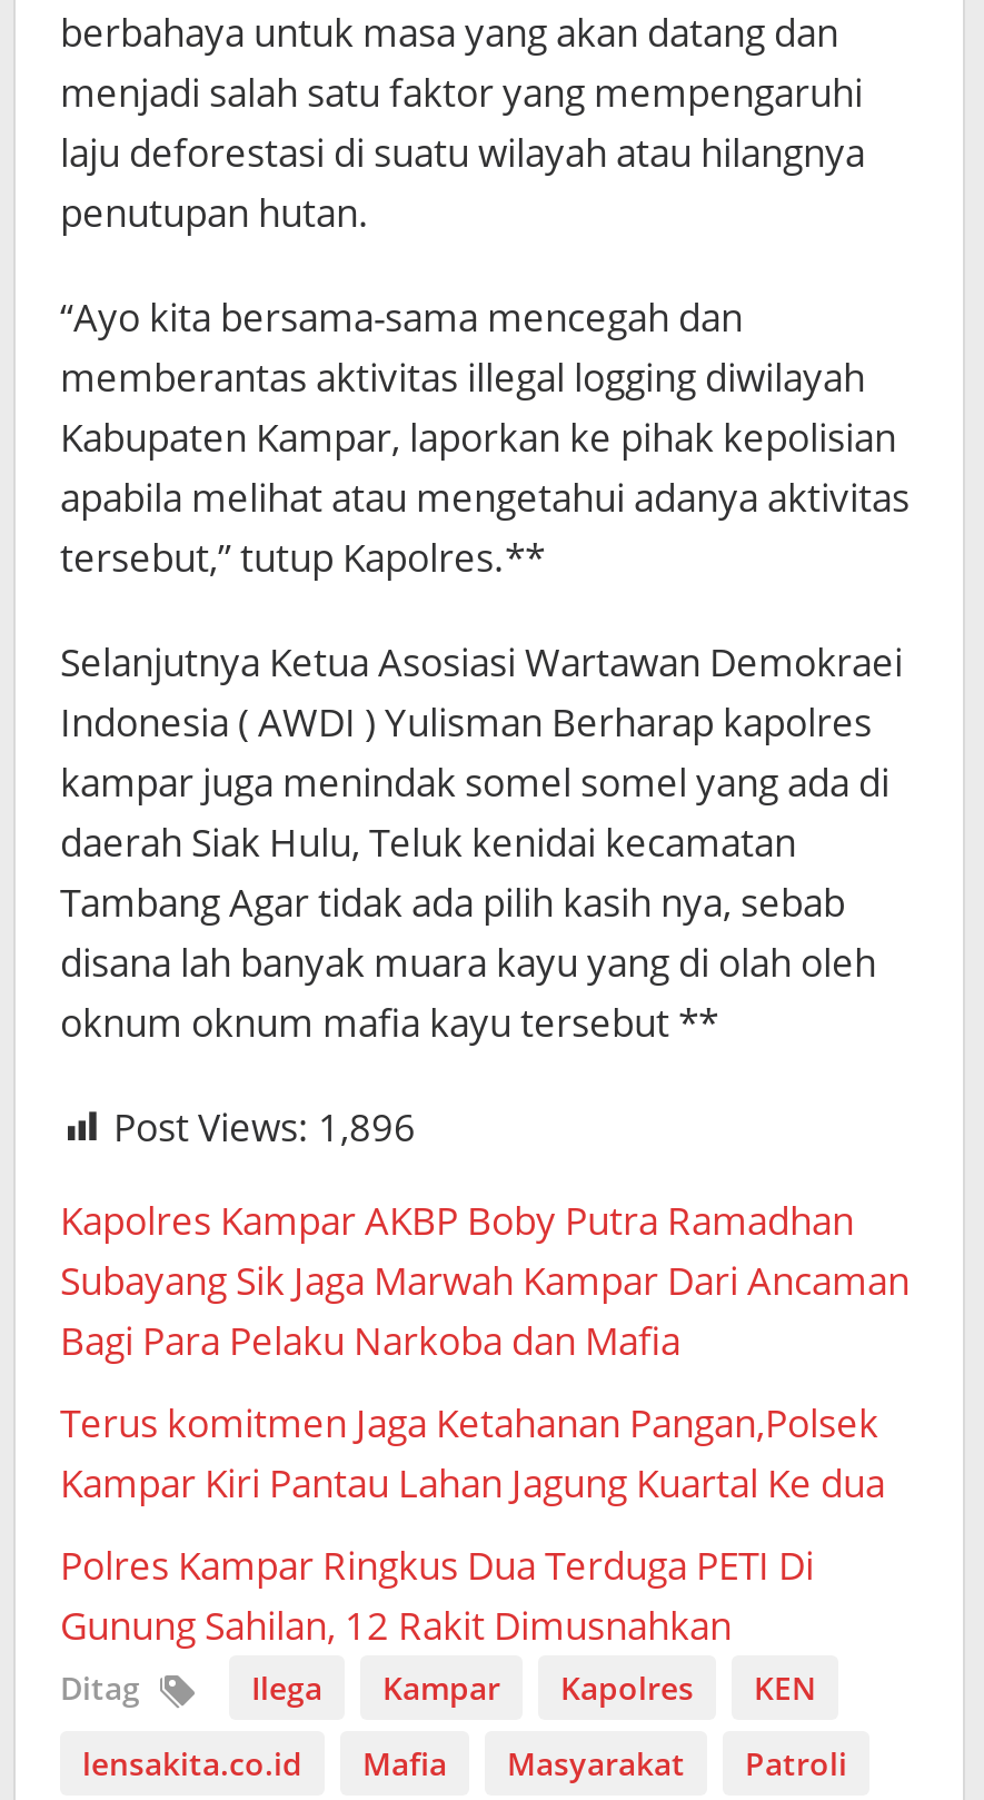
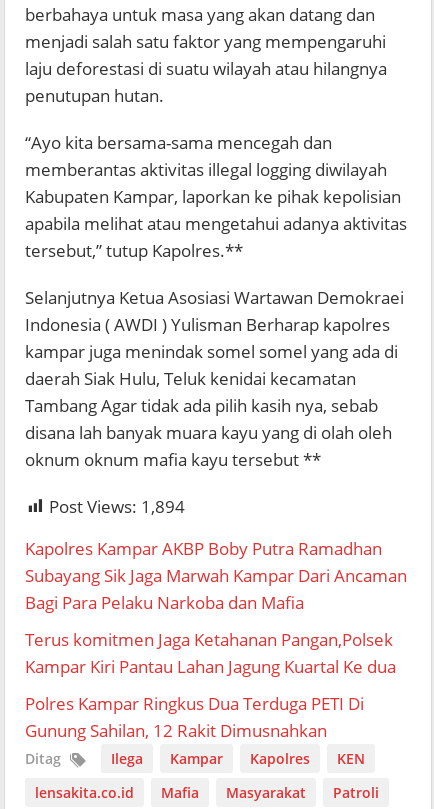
- Post Views: 1,896
+ Post Views: 1,894
